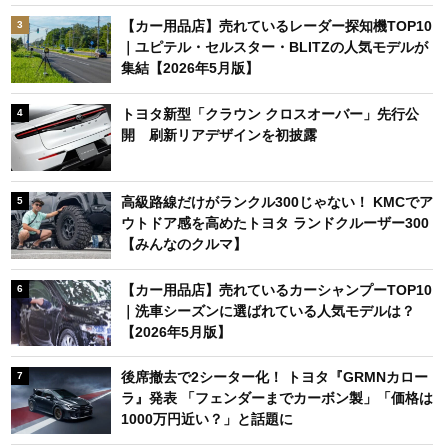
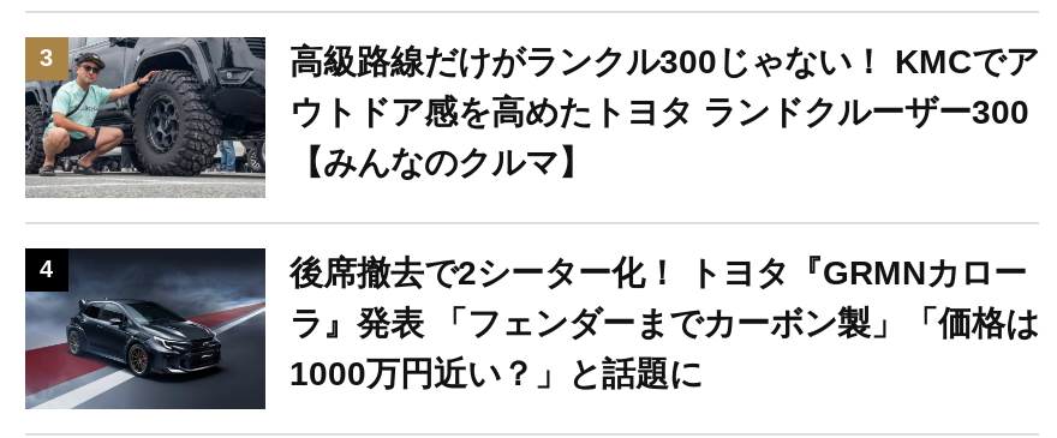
- [image]
- 【カー用品店】売れているレーダー探知機TOP10
- ｜ユピテル・セルスター・BLITZの人気モデルが
- 集結【2026年5月版】
- 4
- トヨタ新型「クラウン クロスオーバー」先行公
- 開 刷新リアデザインを初披露

- [image]
- 5

- [image]

- 6
- 【カー用品店】売れているカーシャンプーTOP10
- ｜洗車シーズンに選ばれている人気モデルは？
- 【2026年5月版】
- 7
+ 4
